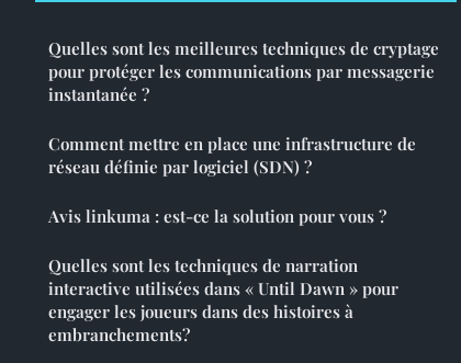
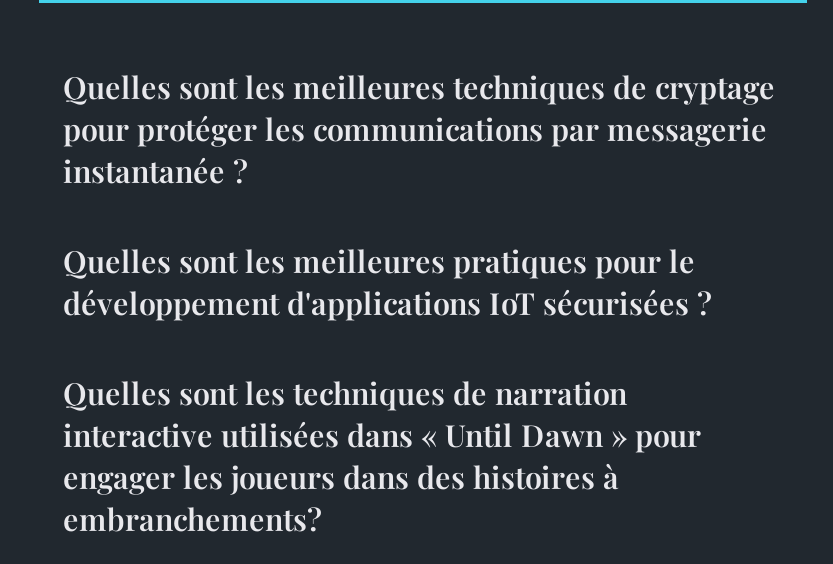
- Comment mettre en place une infrastructure de
- réseau définie par logiciel (SDN) ?
- Avis linkuma : est-ce la solution pour vous ?
+ Quelles sont les meilleures pratiques pour le
+ développement d'applications IoT sécurisées ?
